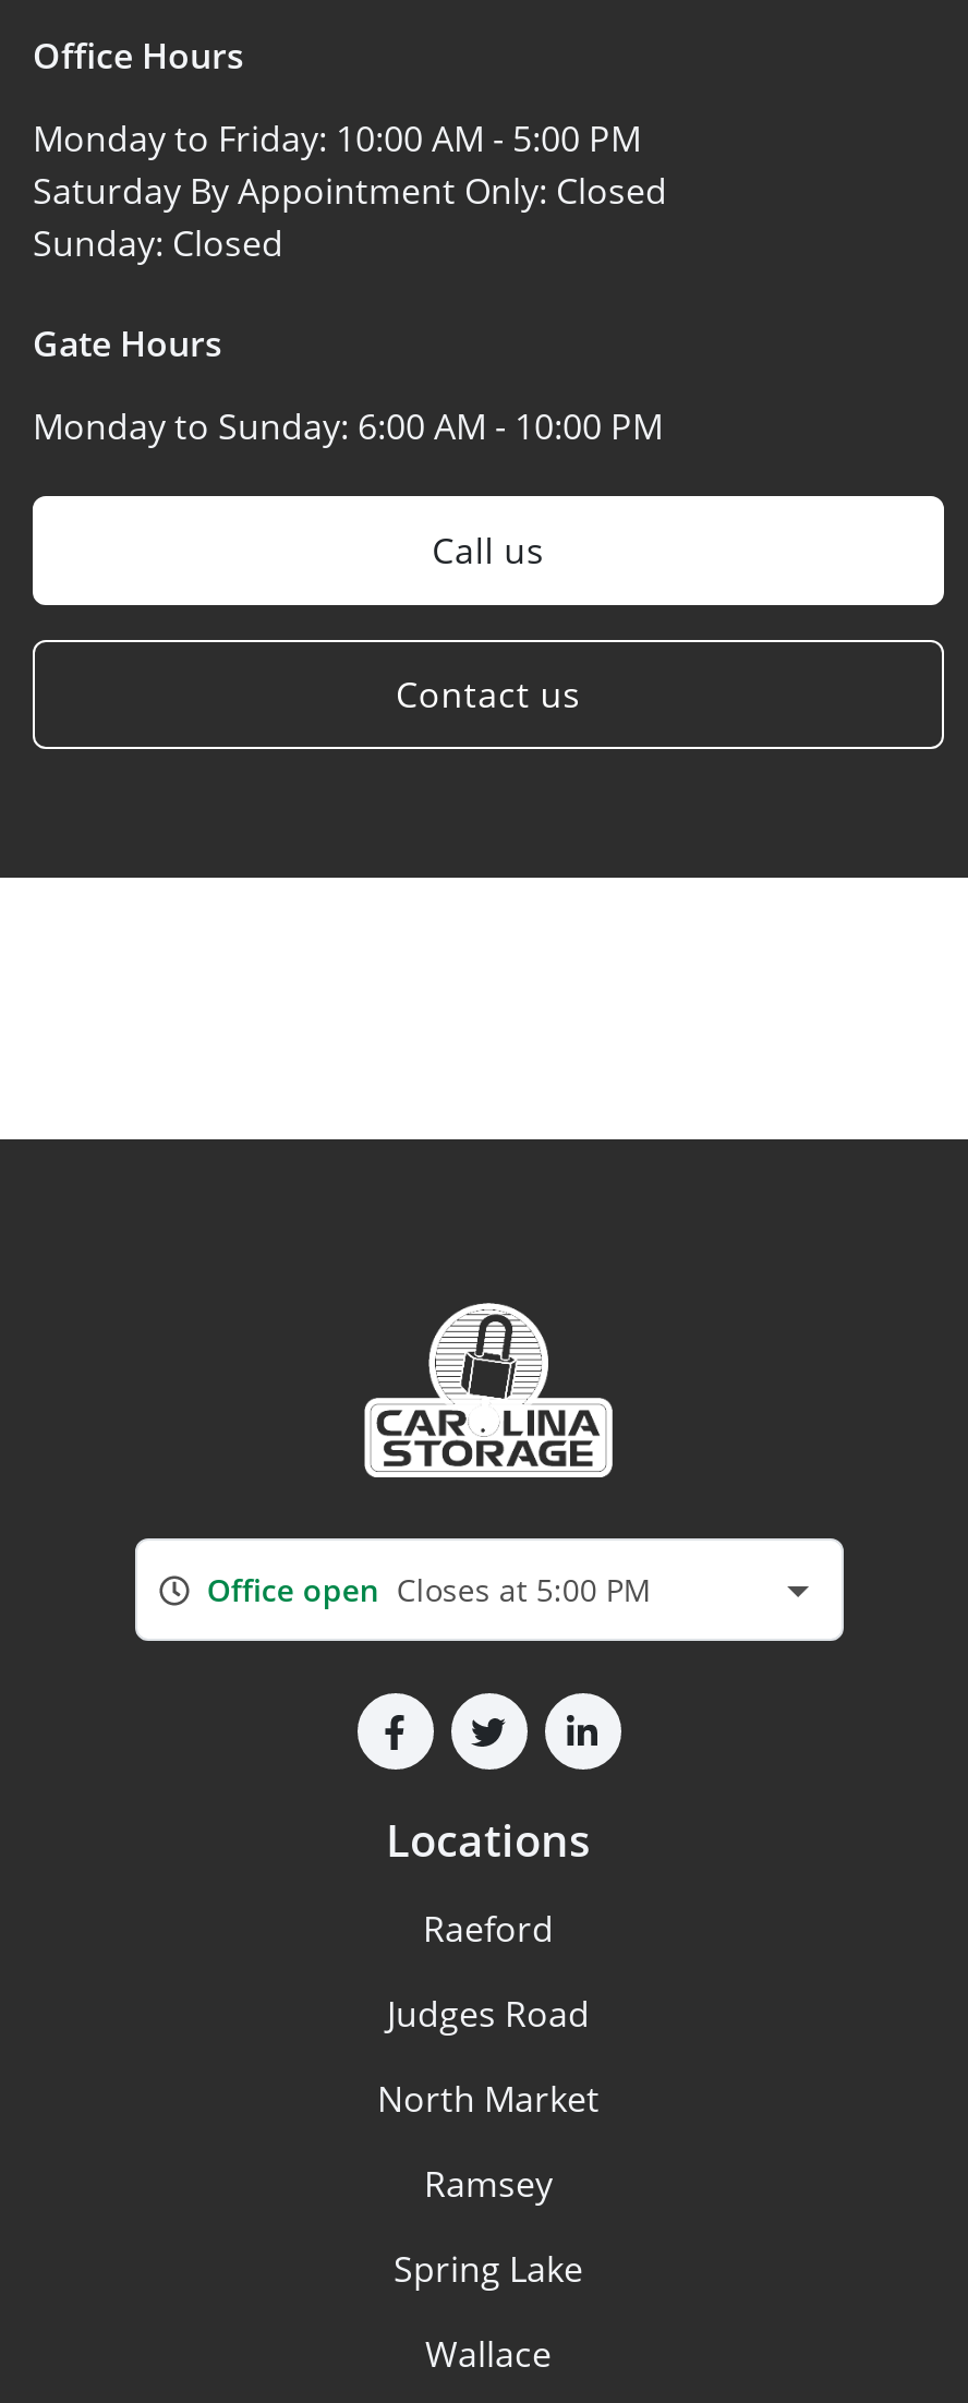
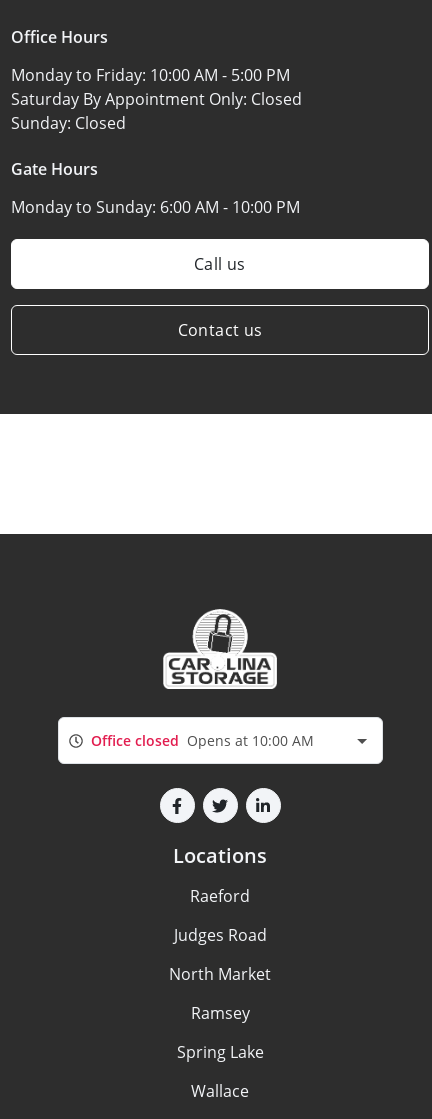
- Office open Closes at 5:00 PM
+ Office closed Opens at 10:00 AM
